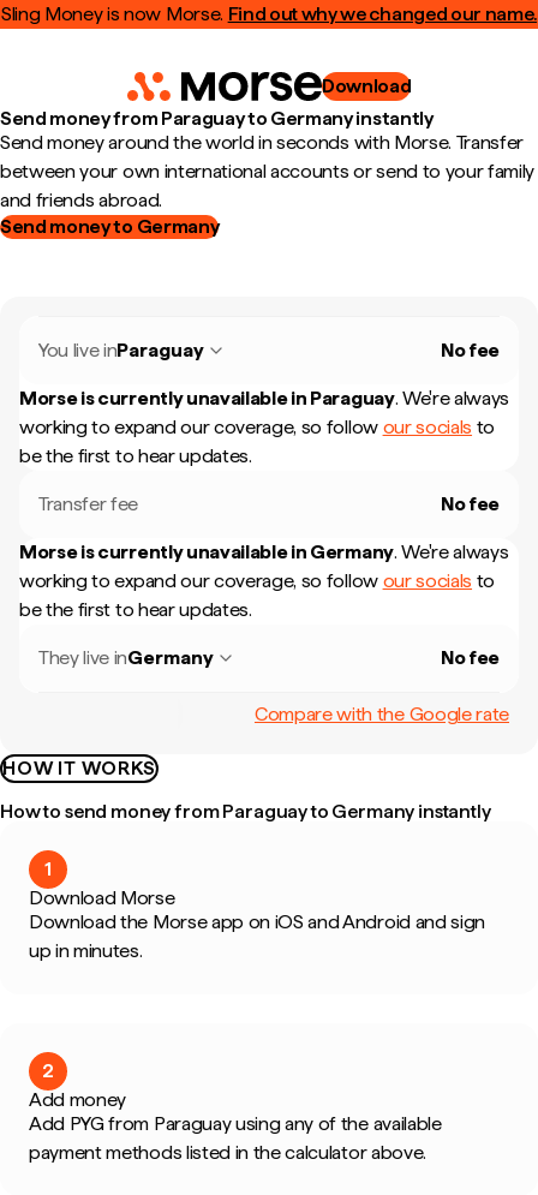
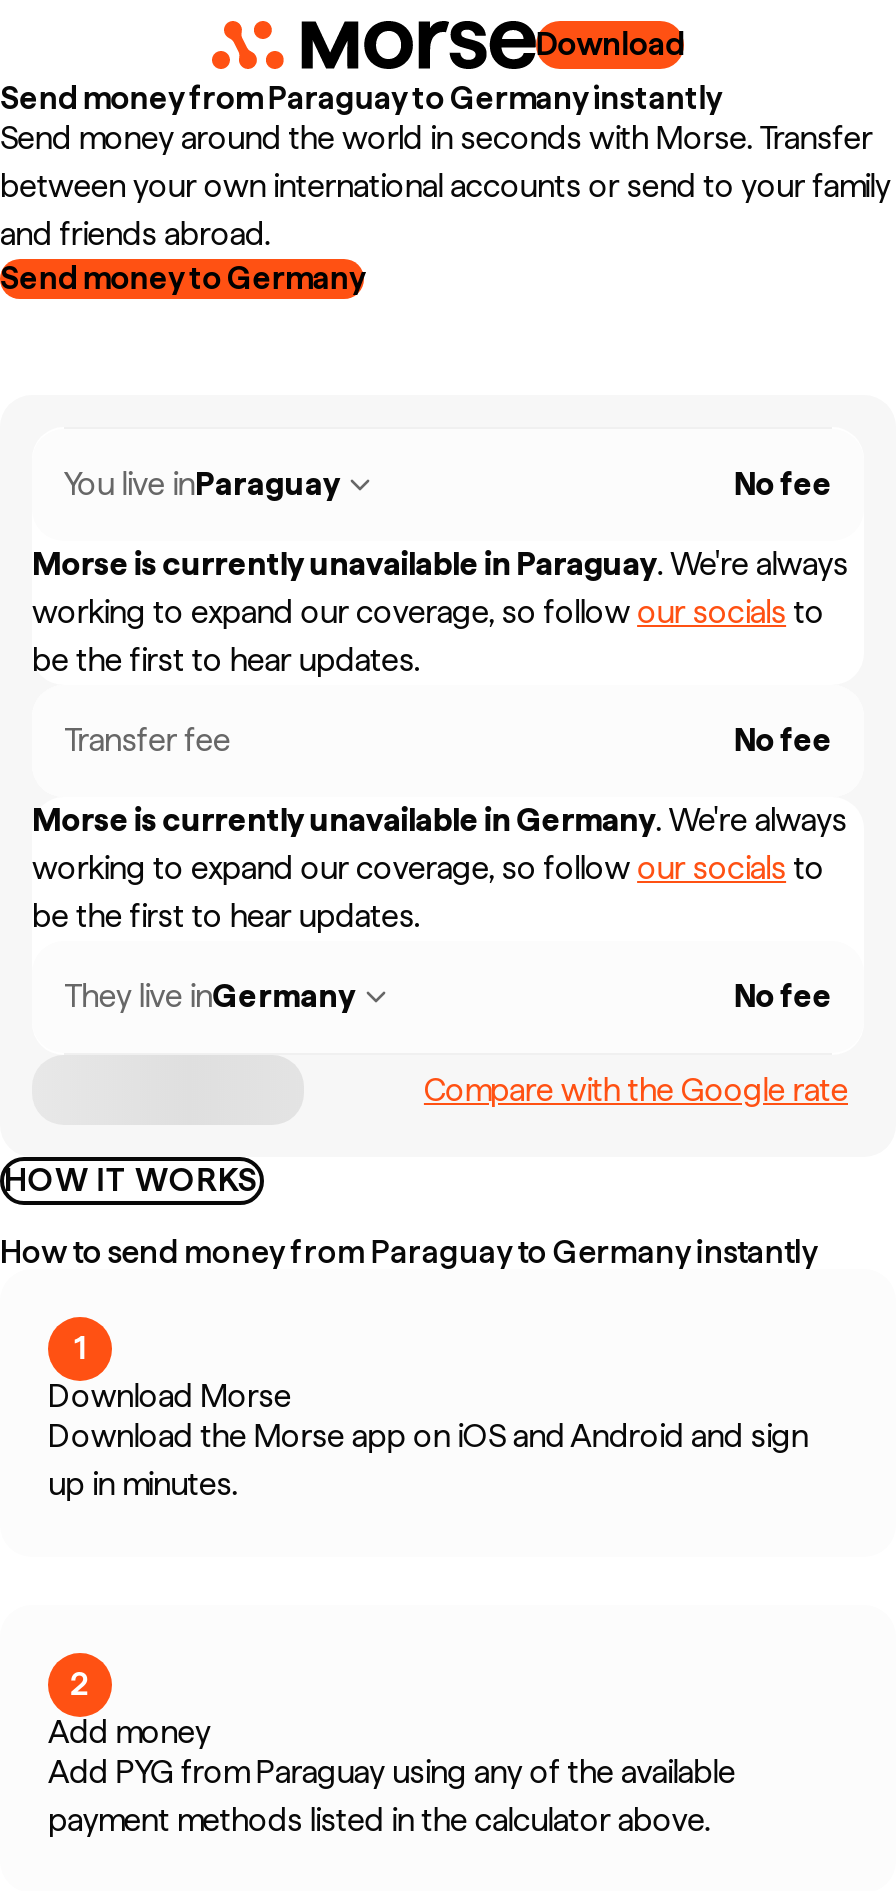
- Sling Money is now Morse. Find out why we changed our name.
